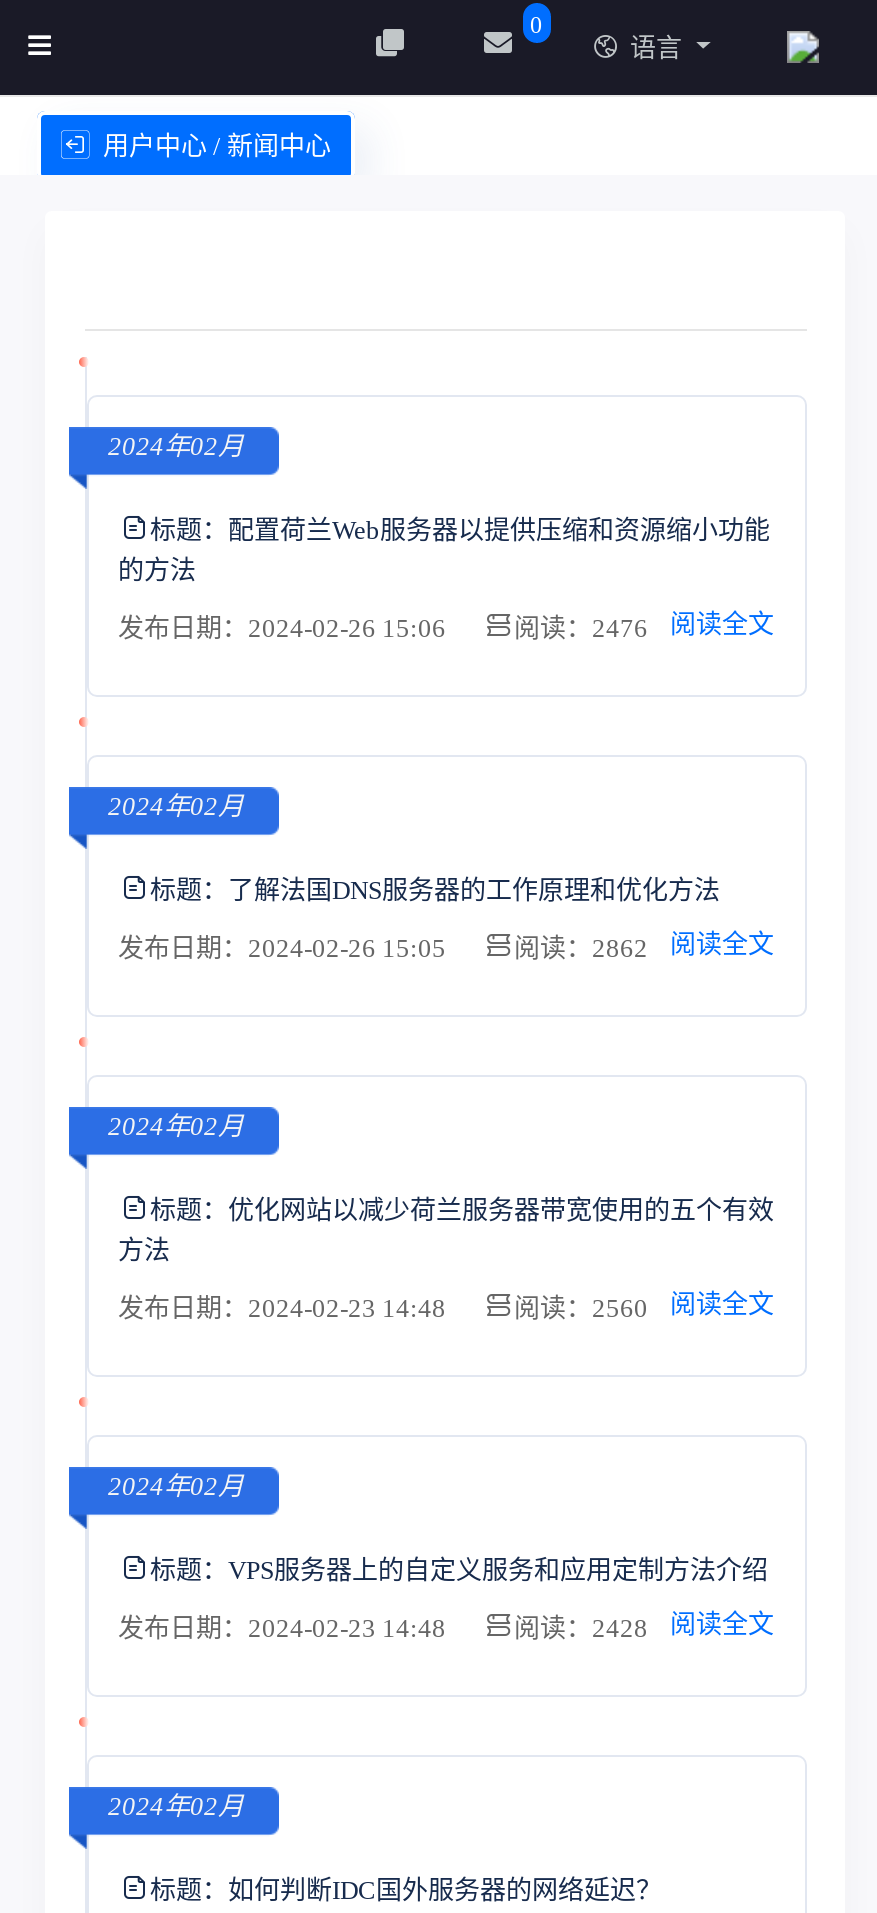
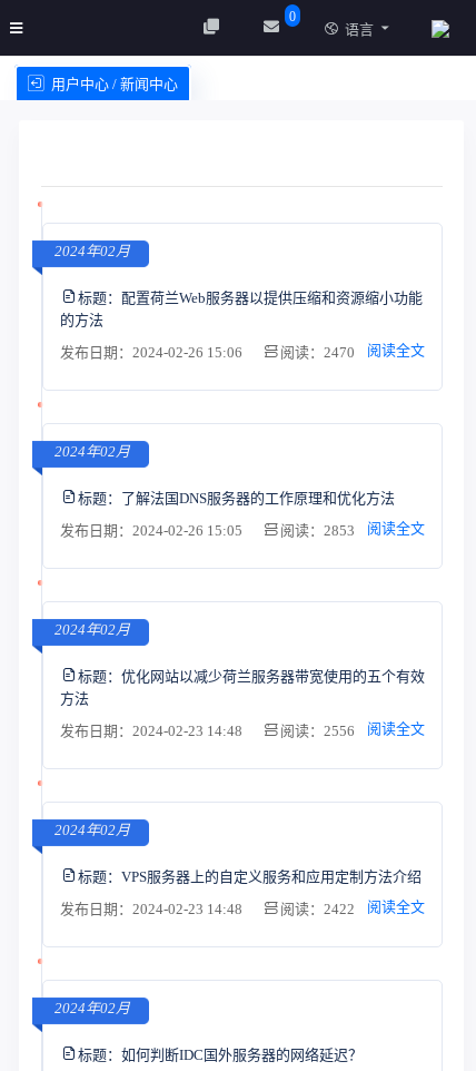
- 阅读：2476 阅读全文
+ 阅读：2470 阅读全文

- 阅读：2862 阅读全文
+ 阅读：2853 阅读全文

- 阅读：2560 阅读全文
+ 阅读：2556 阅读全文

- 阅读：2428 阅读全文
+ 阅读：2422 阅读全文
